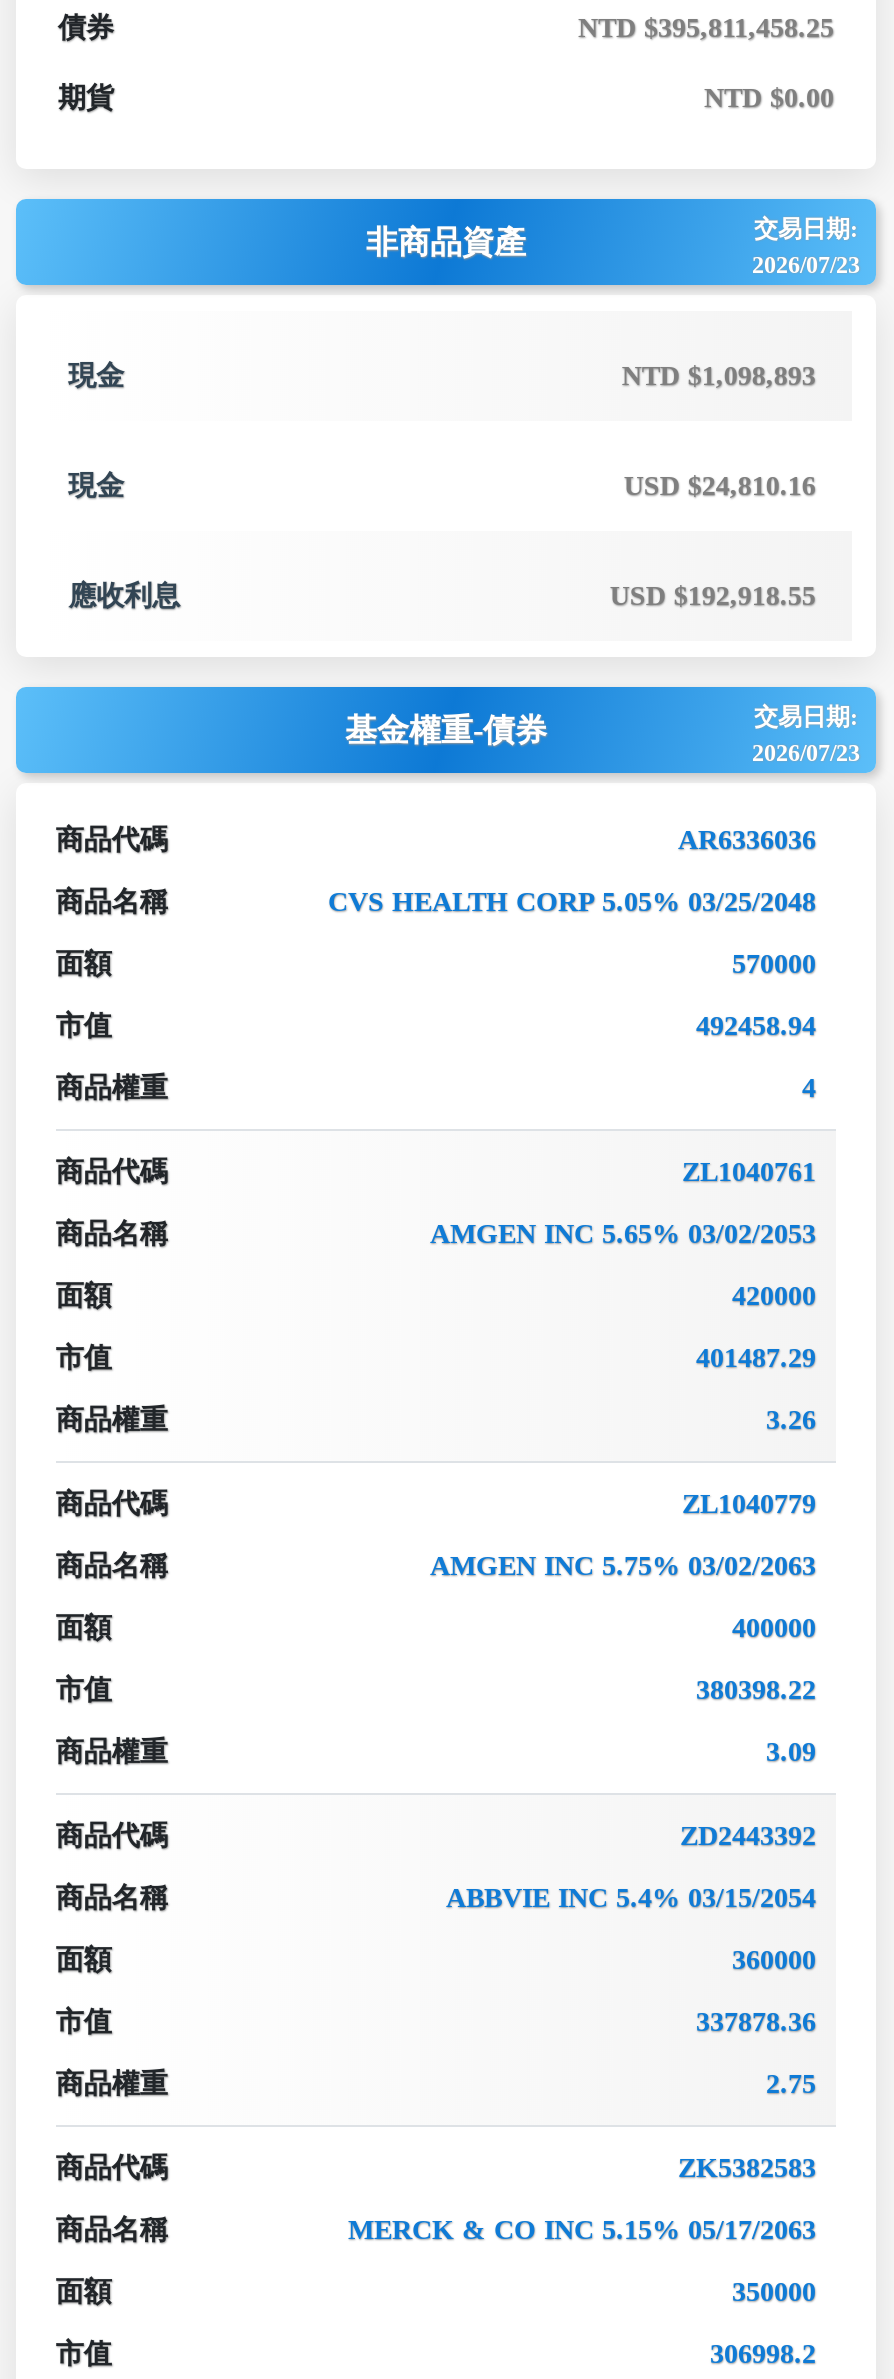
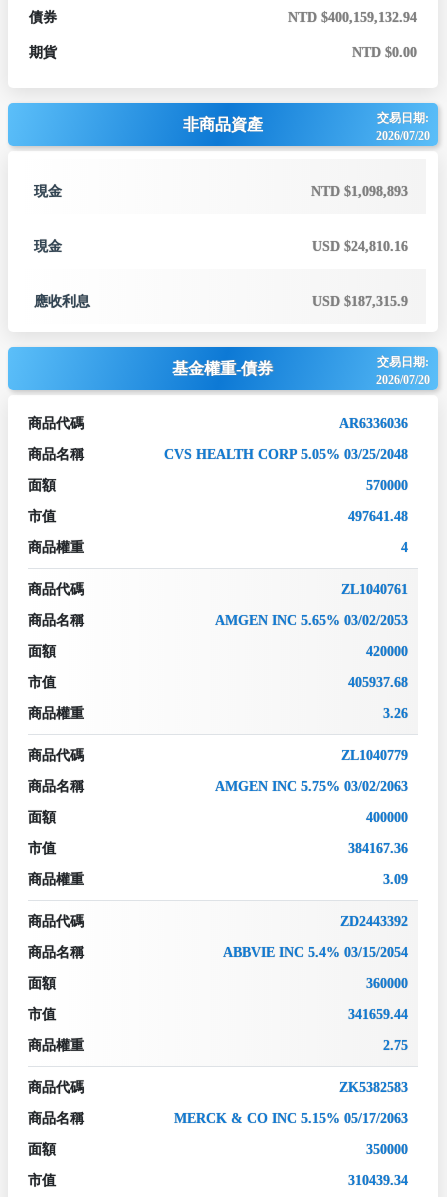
- NTD $395,811,458.25
+ NTD $400,159,132.94

- 2026/07/23
+ 2026/07/20

- USD $192,918.55
+ USD $187,315.9

- 2026/07/23
+ 2026/07/20

- 492458.94
+ 497641.48

- 401487.29
+ 405937.68

- 380398.22
+ 384167.36

- 337878.36
+ 341659.44

- 306998.2
+ 310439.34
